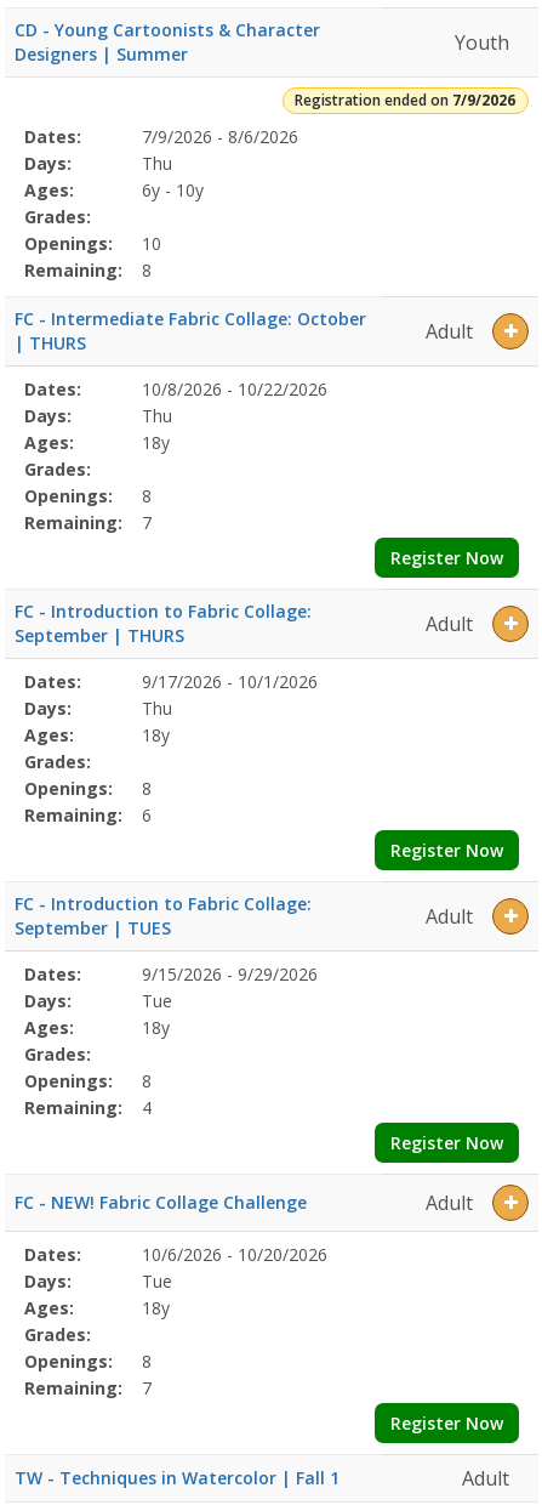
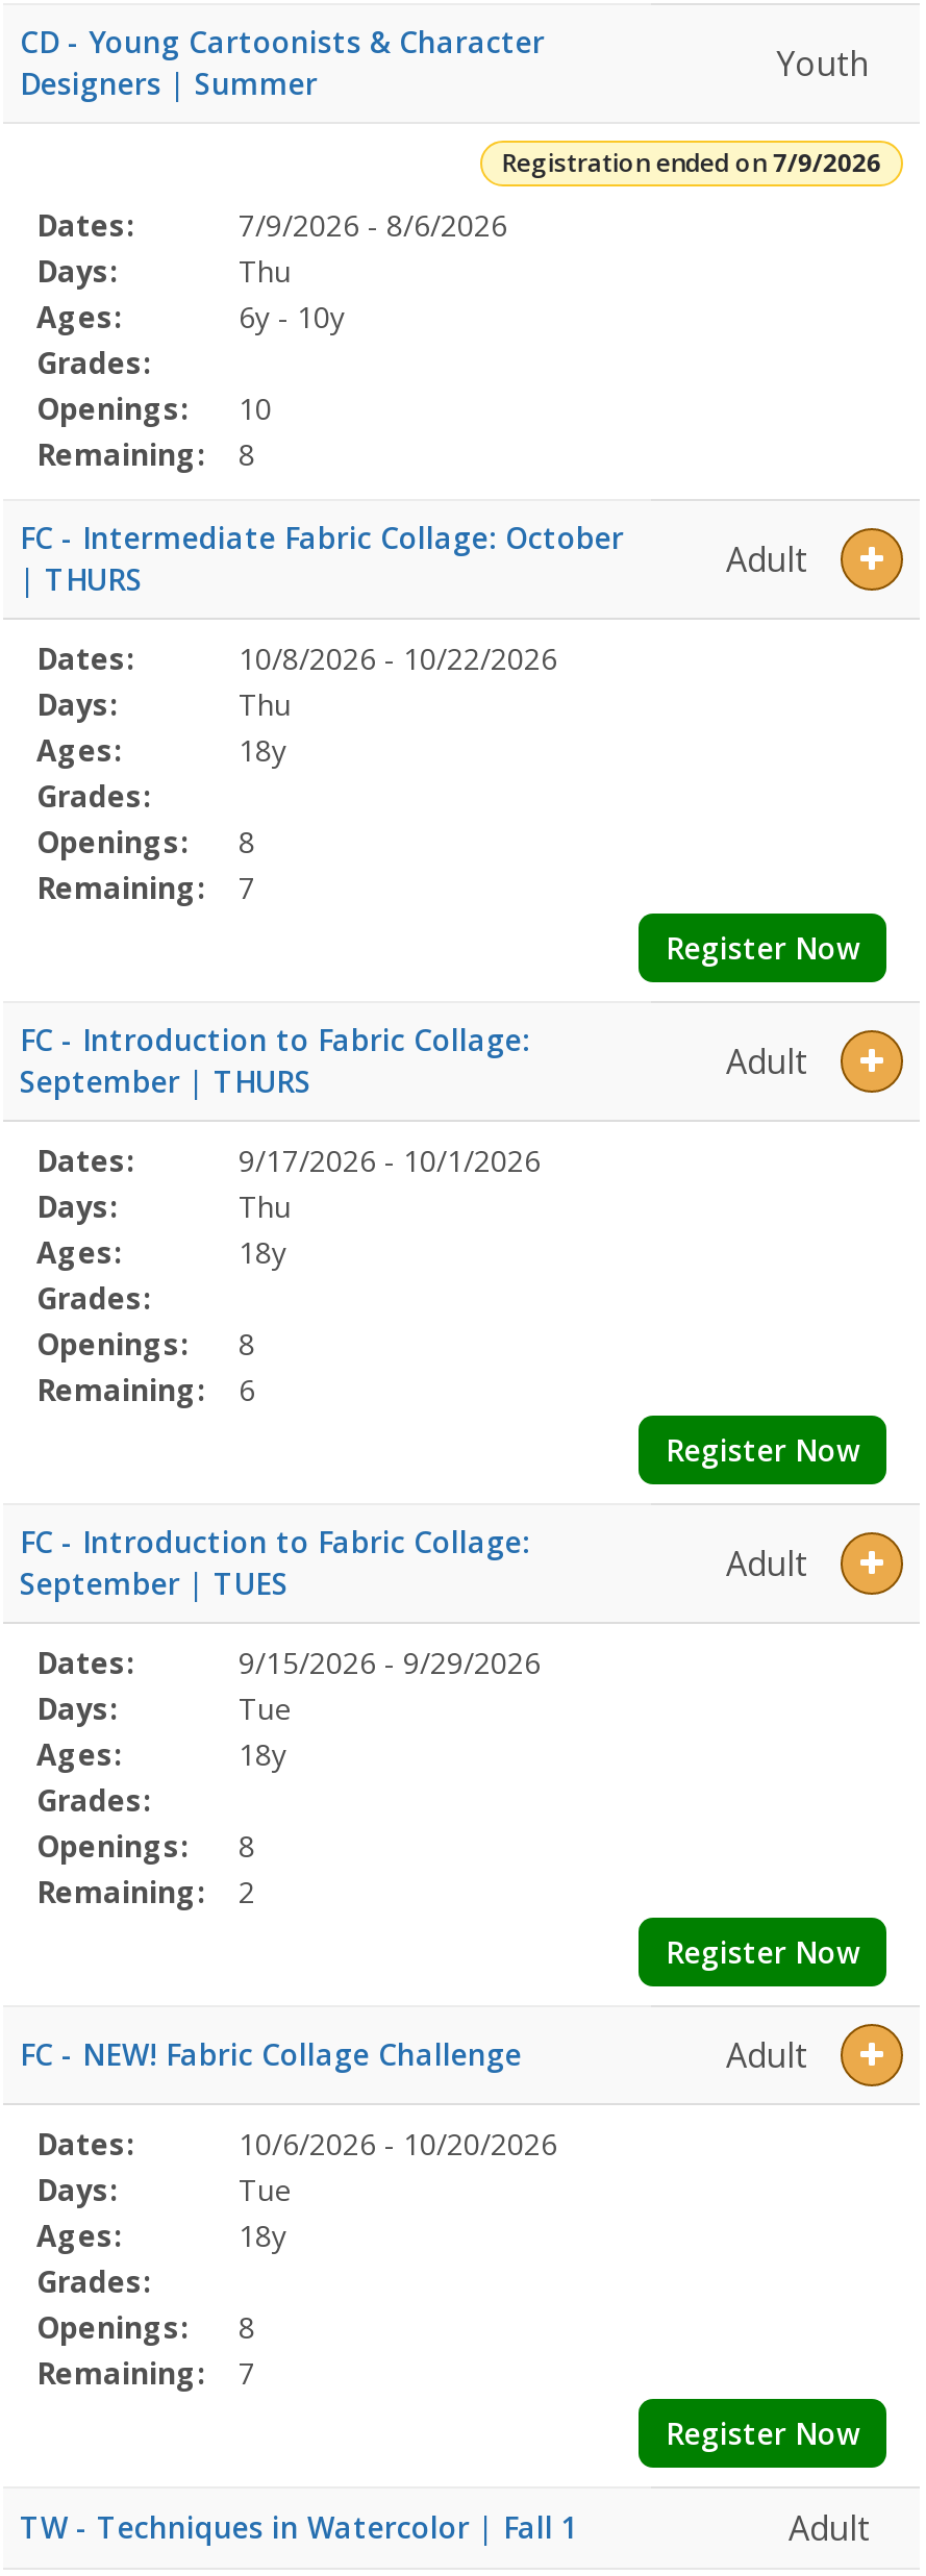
- Remaining: 4
+ Remaining: 2
